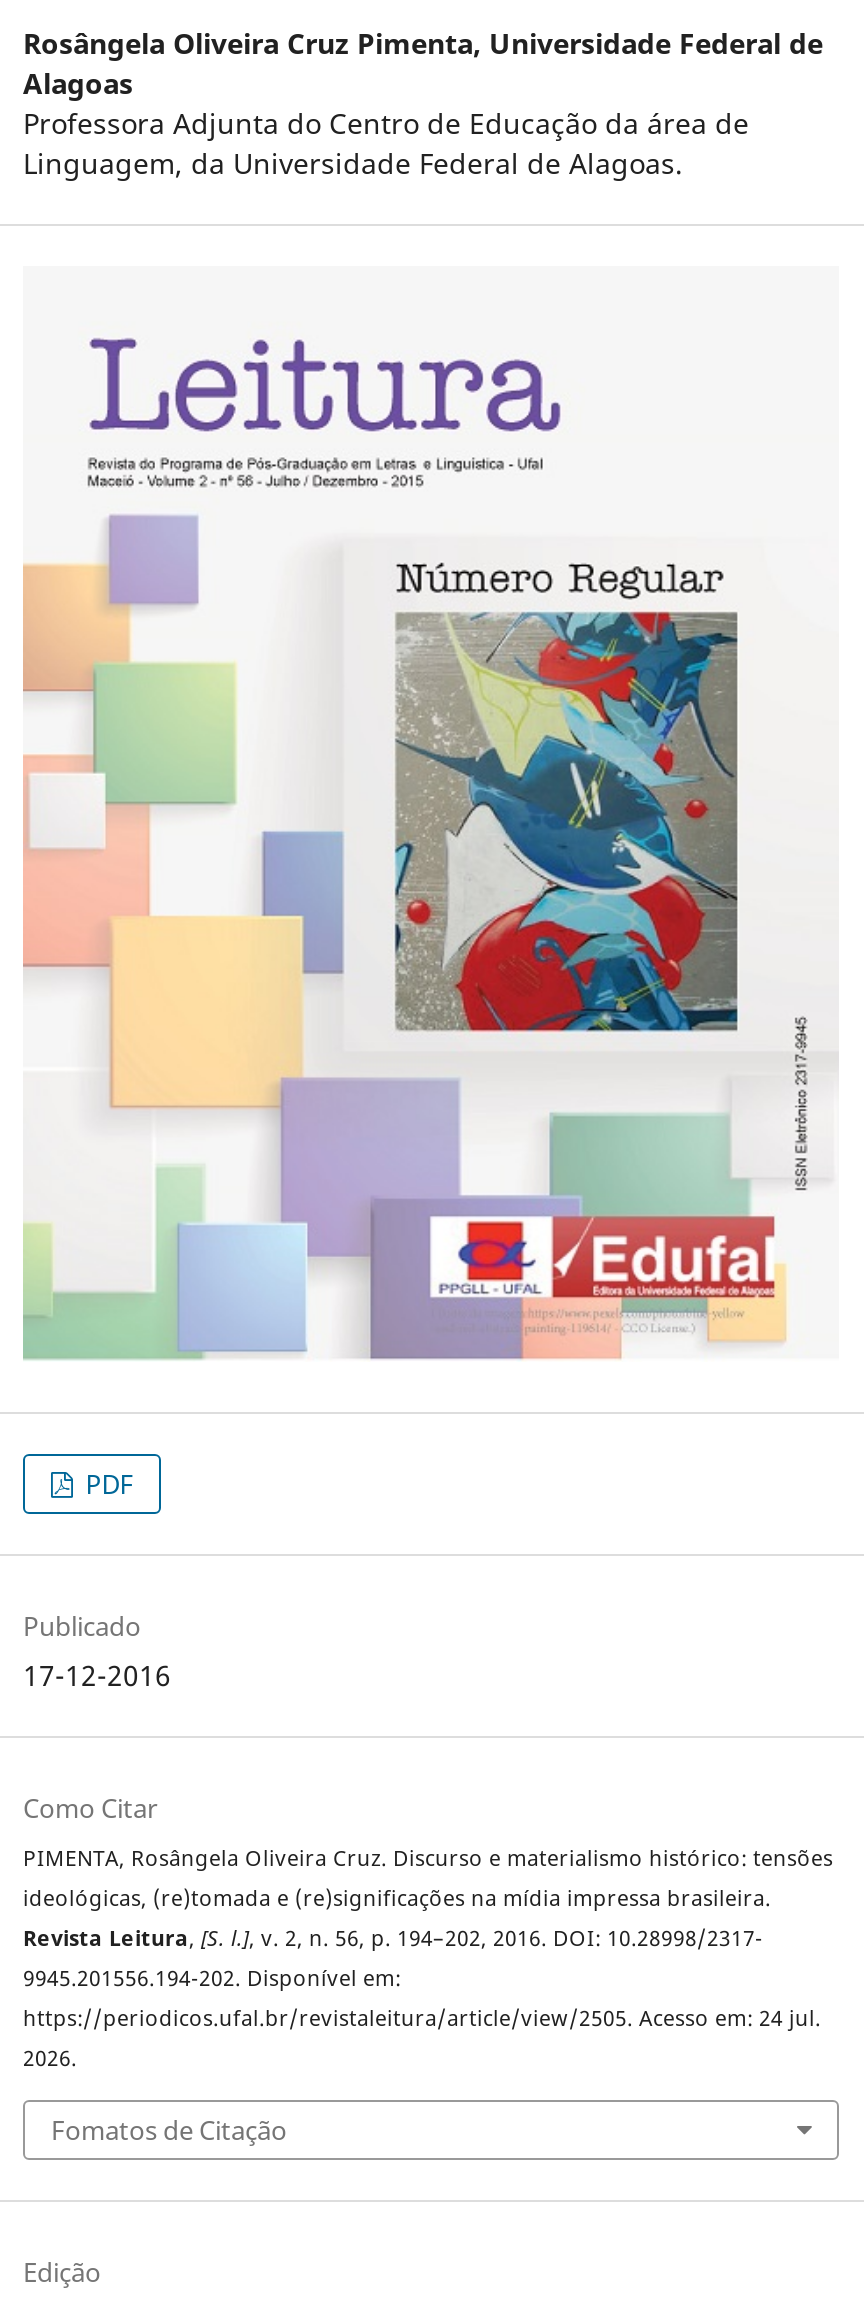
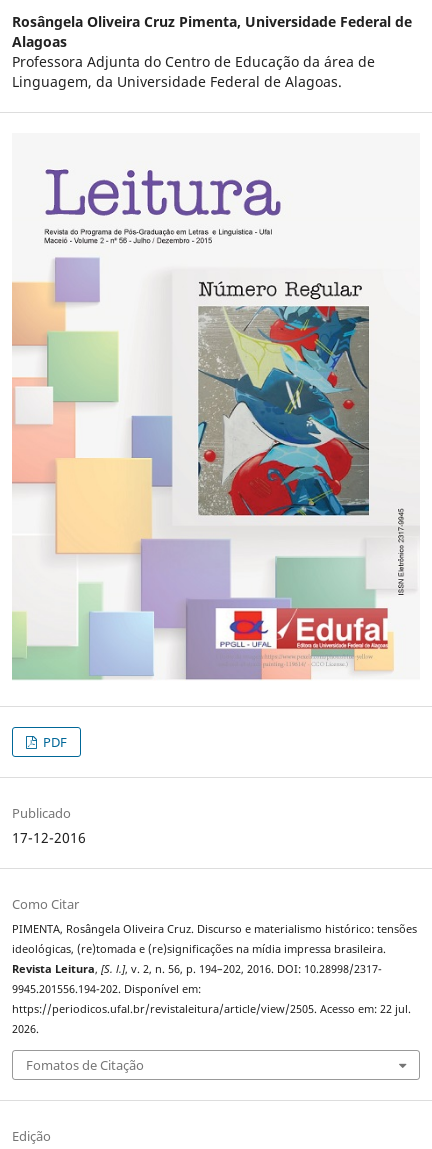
- https://periodicos.ufal.br/revistaleitura/article/view/2505. Acesso em: 24 jul.
+ https://periodicos.ufal.br/revistaleitura/article/view/2505. Acesso em: 22 jul.
